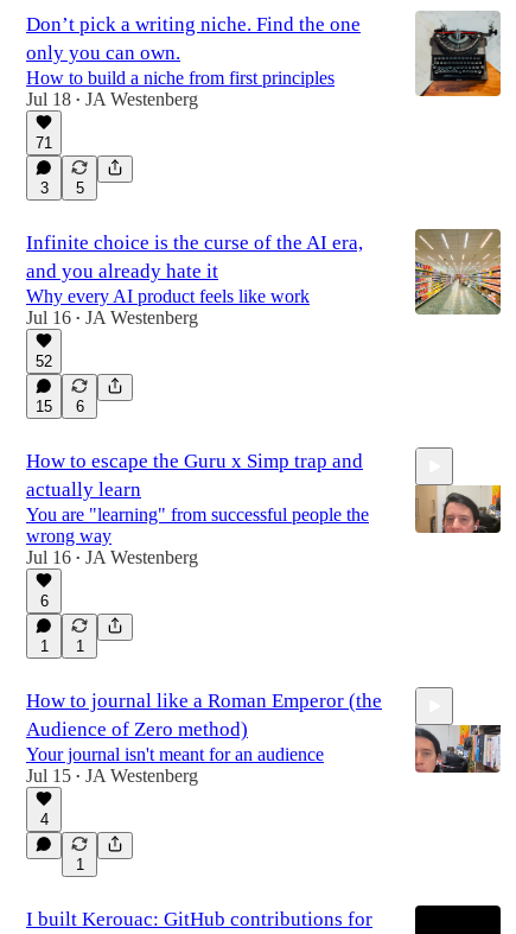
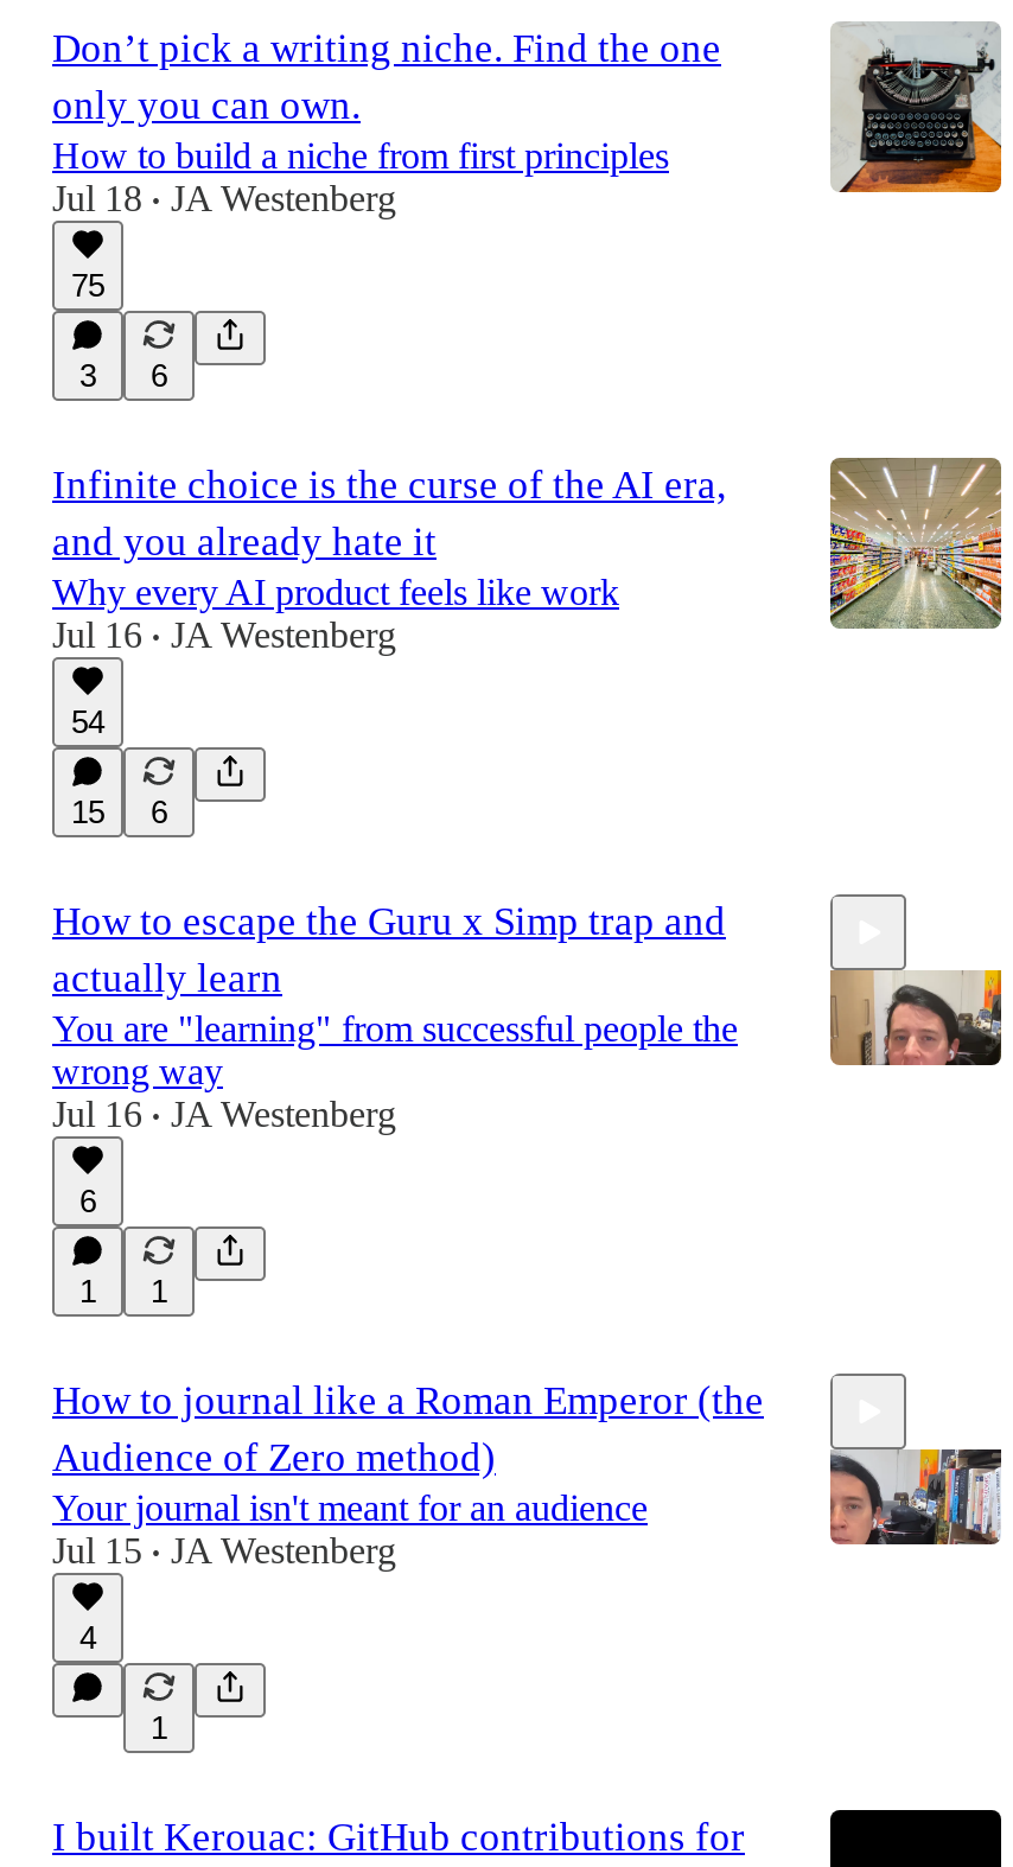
- 71
+ 75

- 3 5
+ 3 6

- 52
+ 54
